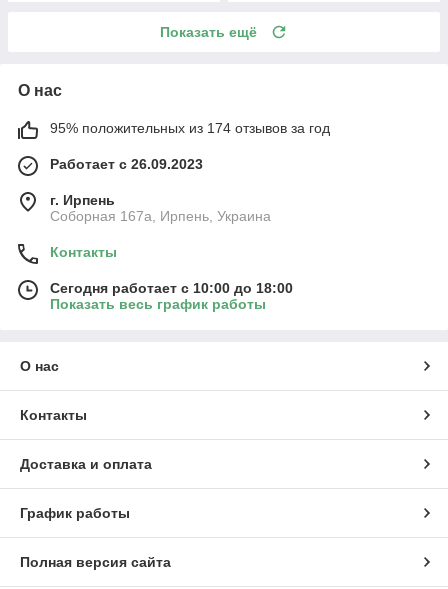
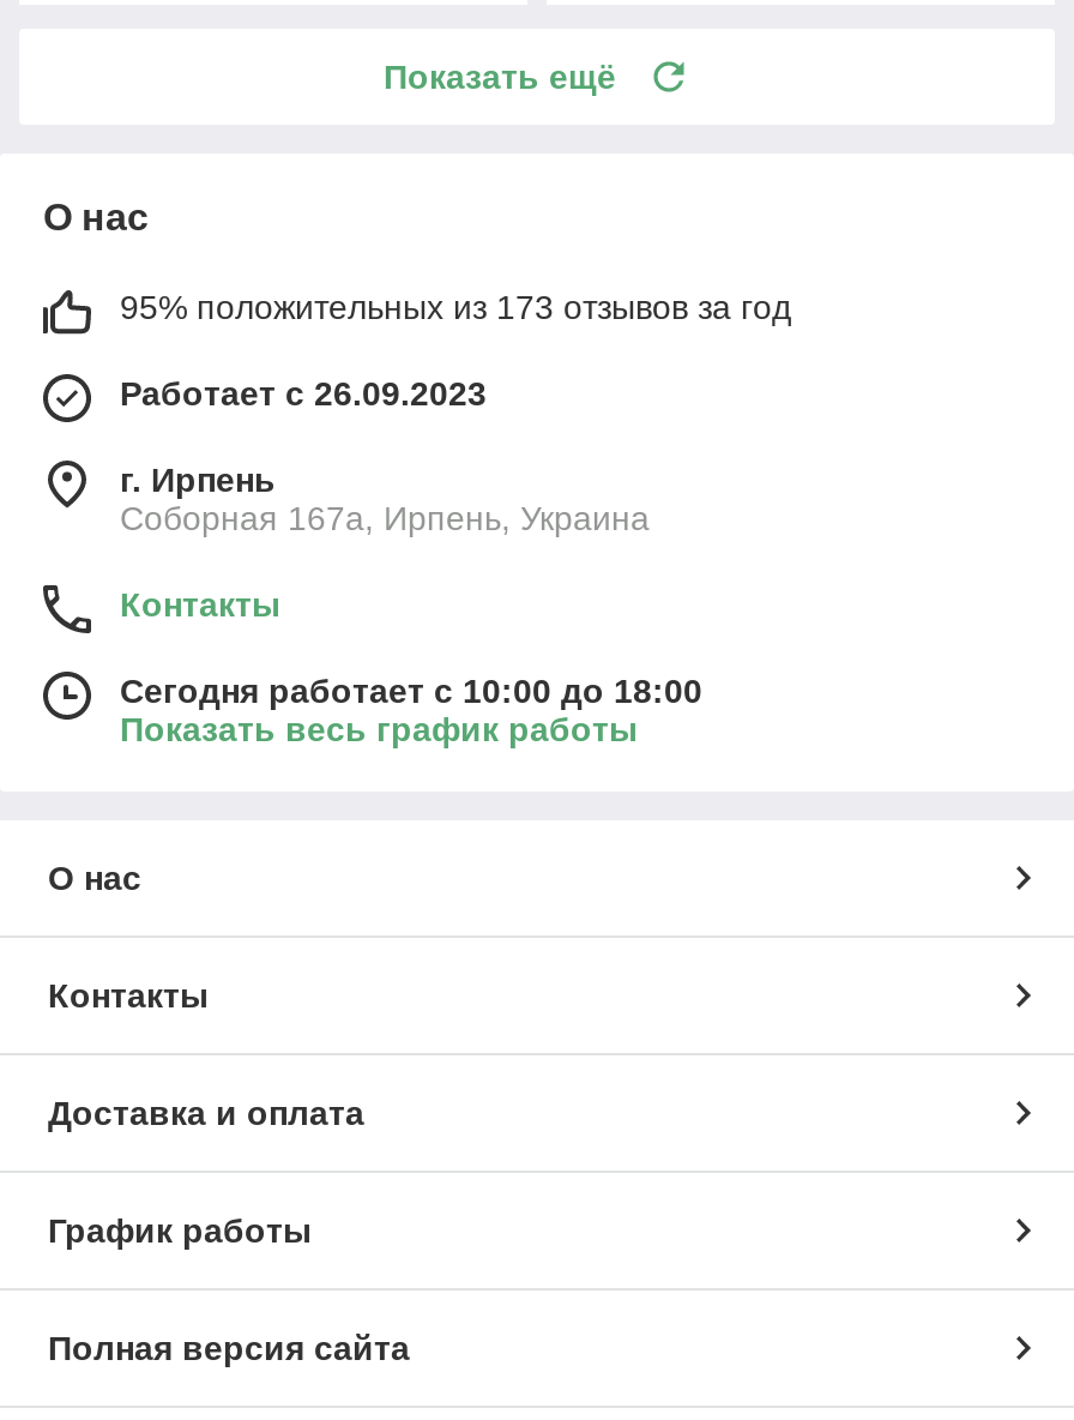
- 95% положительных из 174 отзывов за год
+ 95% положительных из 173 отзывов за год
